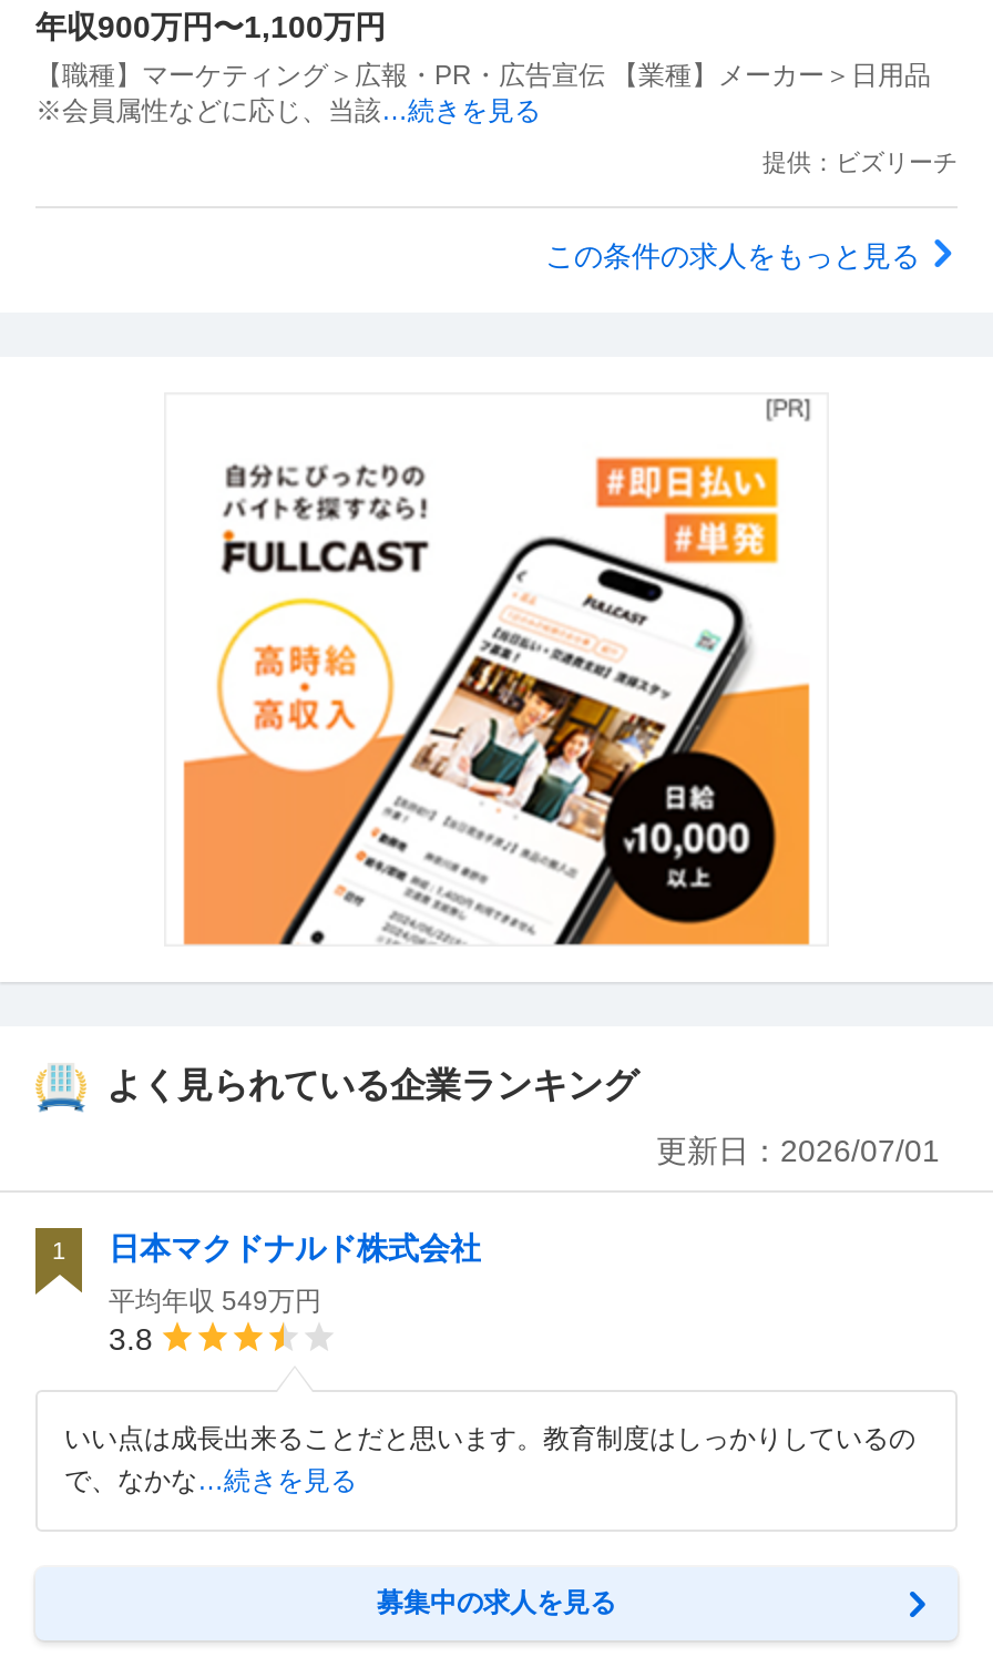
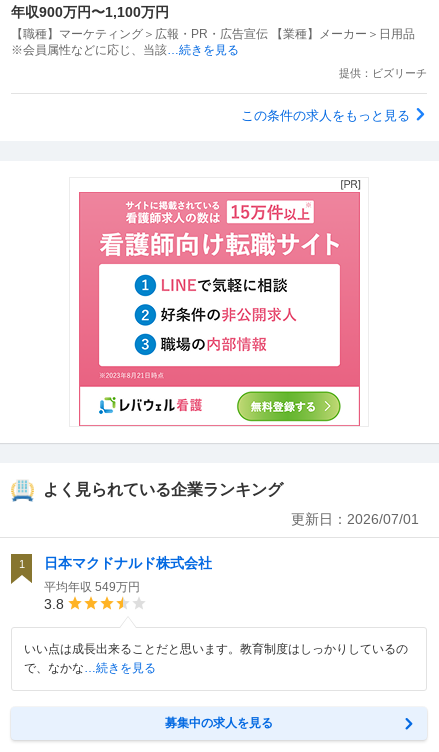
- [image]
+ [image]
